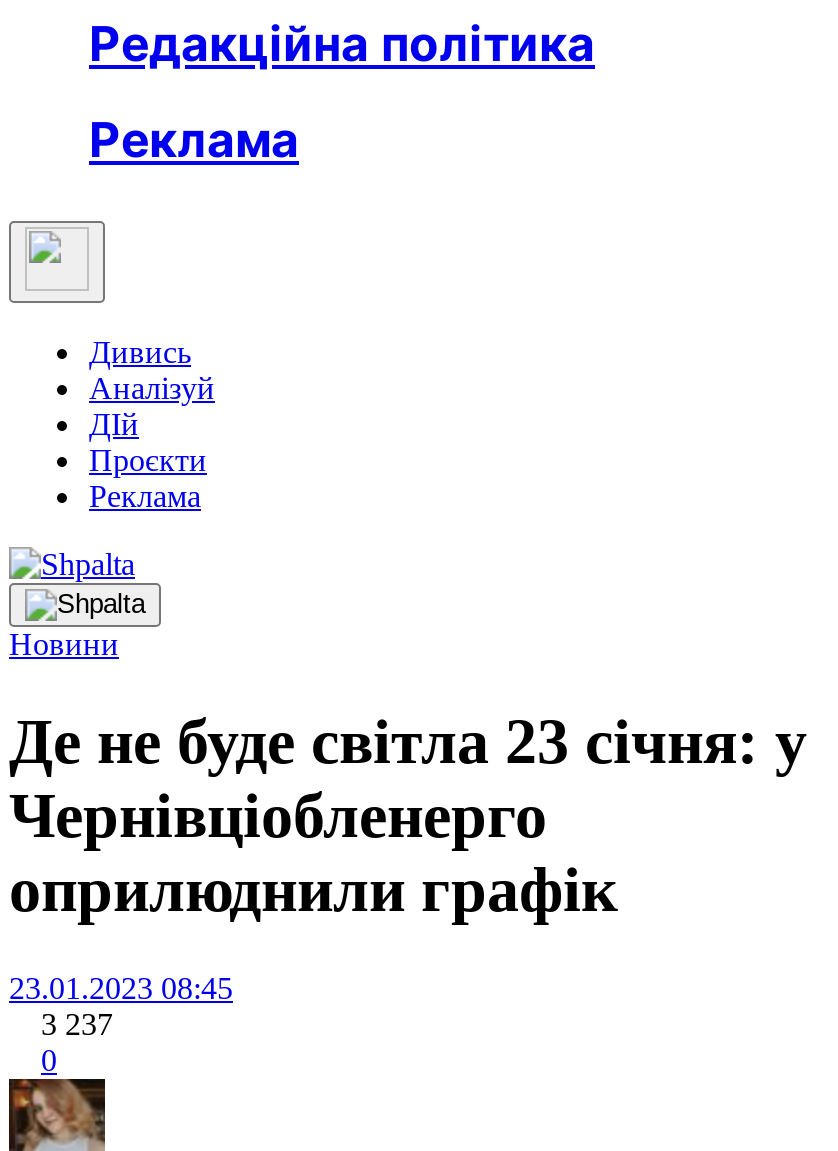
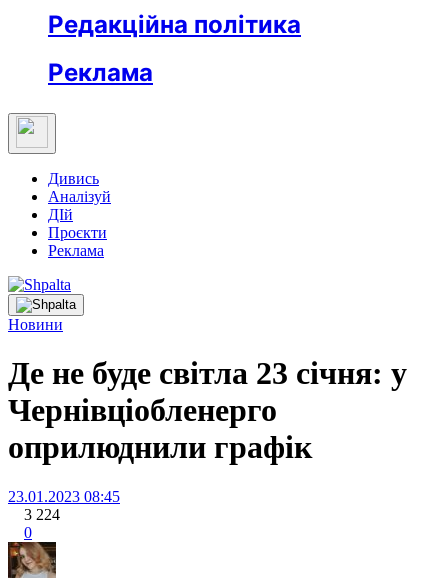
- 3 237
+ 3 224
